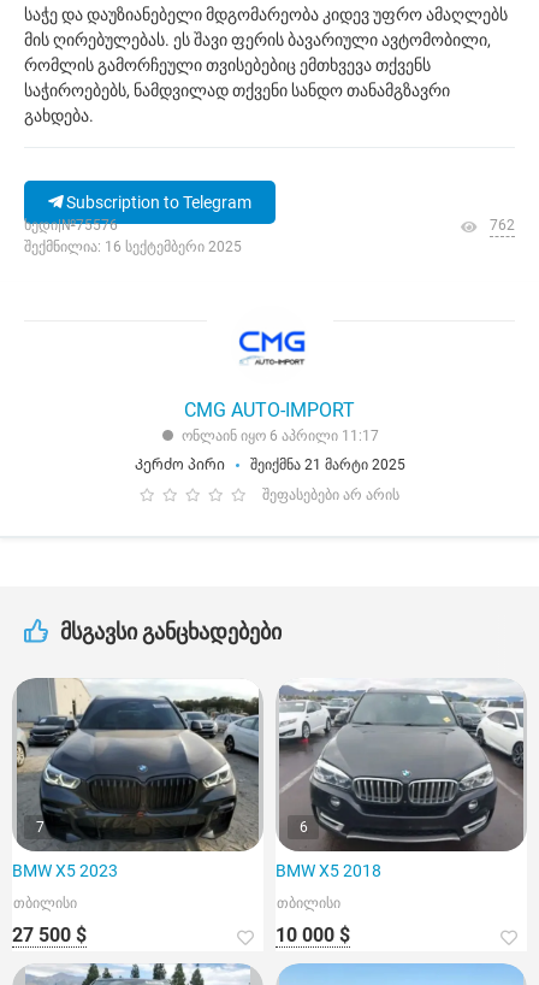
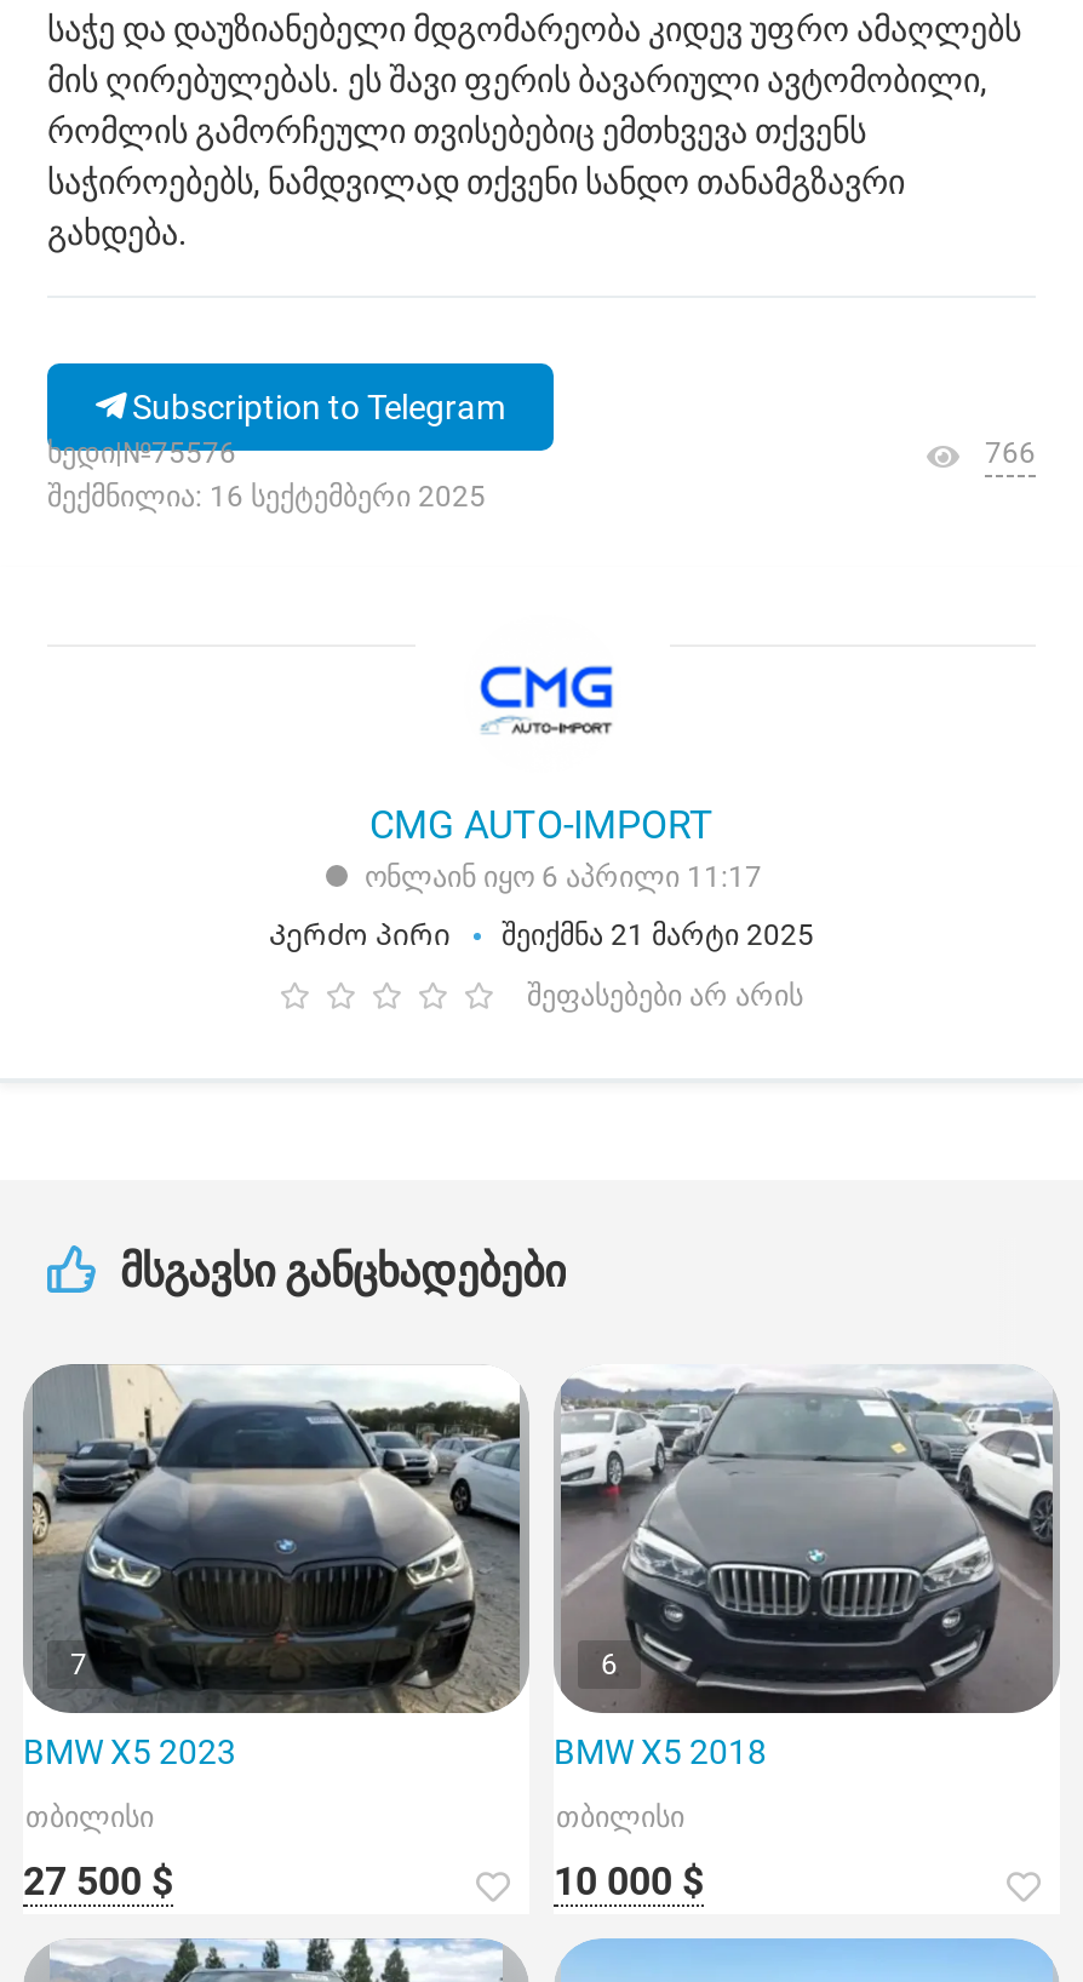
- 762
+ 766
